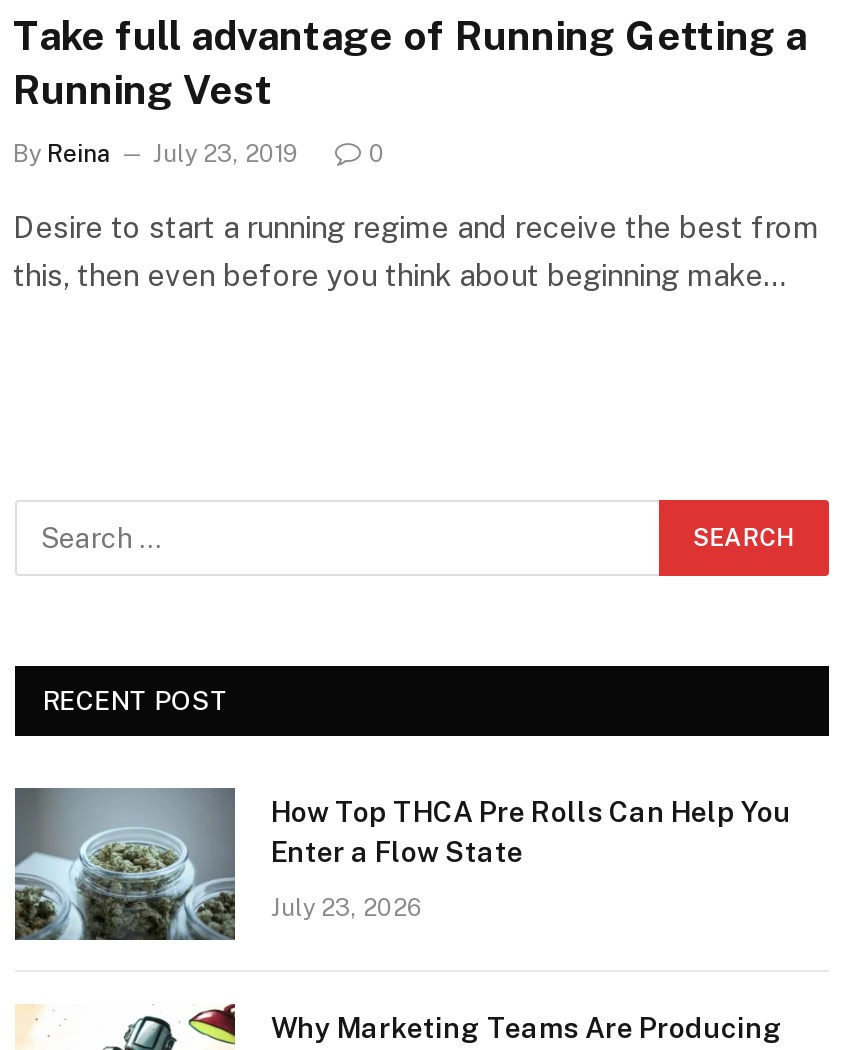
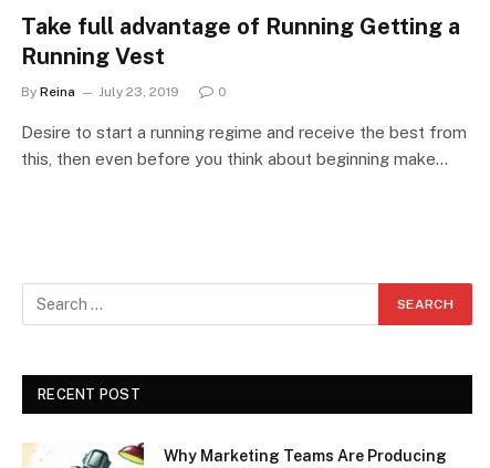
- [image]
- How Top THCA Pre Rolls Can Help You
- Enter a Flow State
- July 23, 2026
